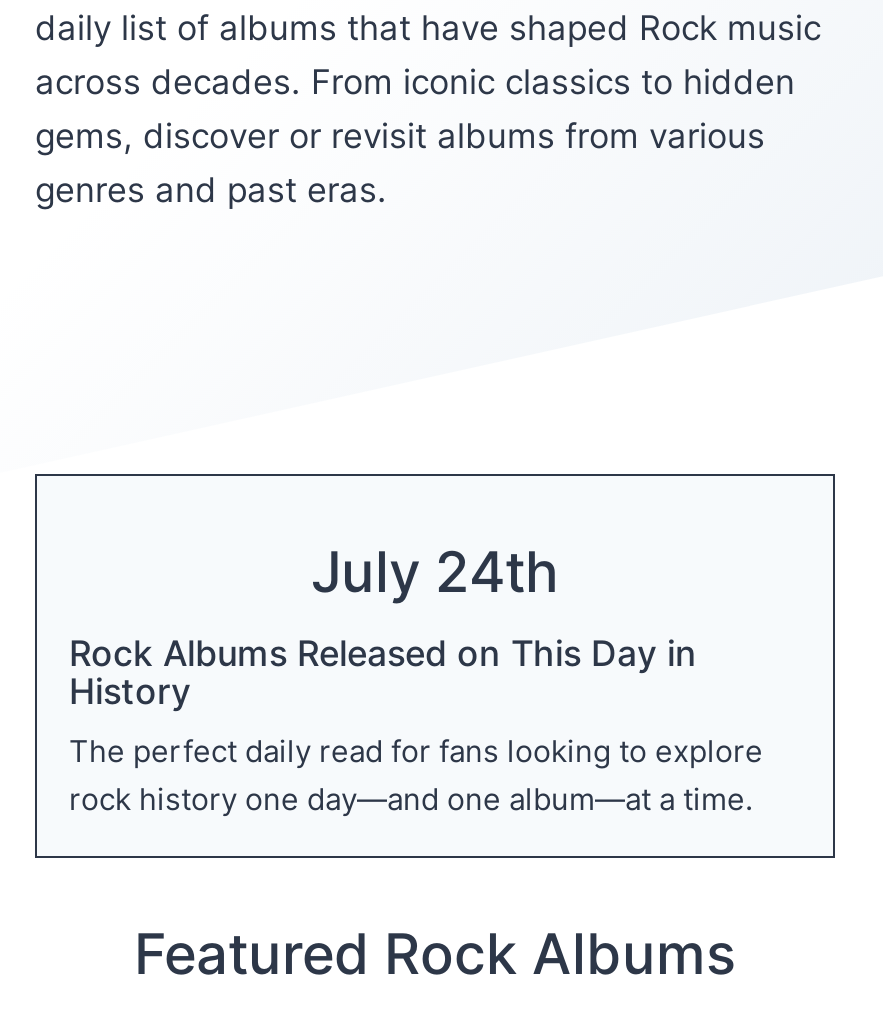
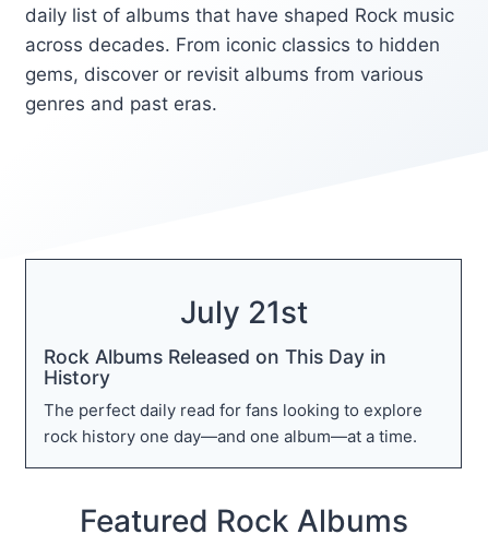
- July 24th
+ July 21st
